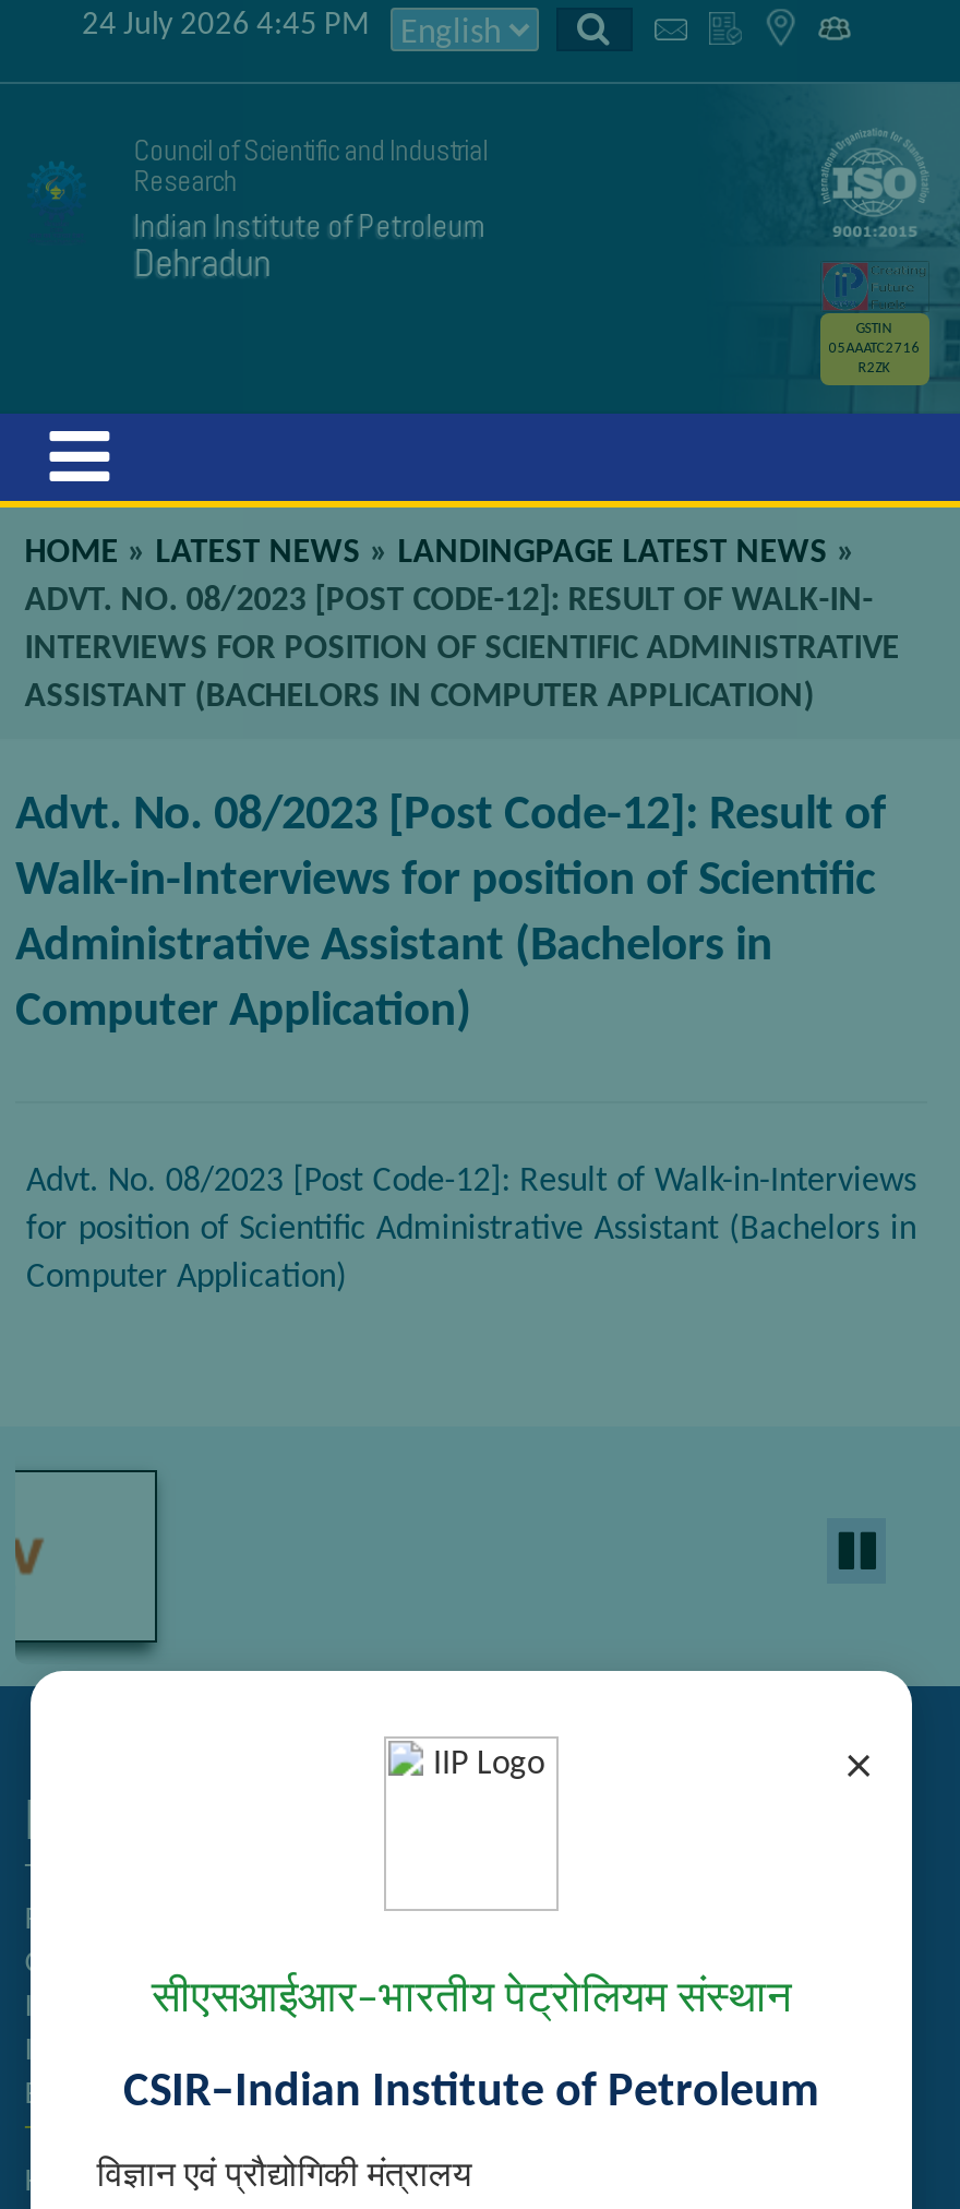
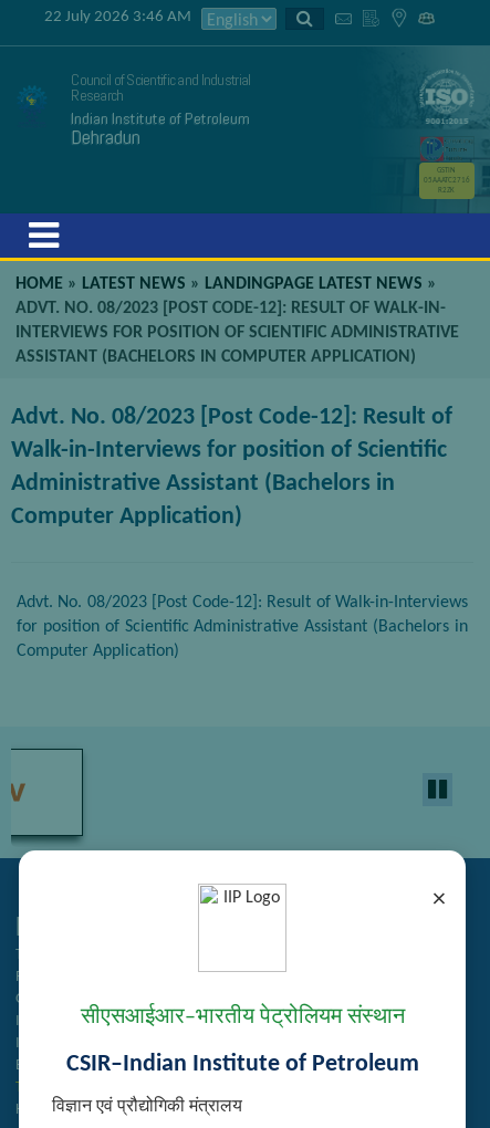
- 24 July 2026 4:45 PM
+ 22 July 2026 3:46 AM
